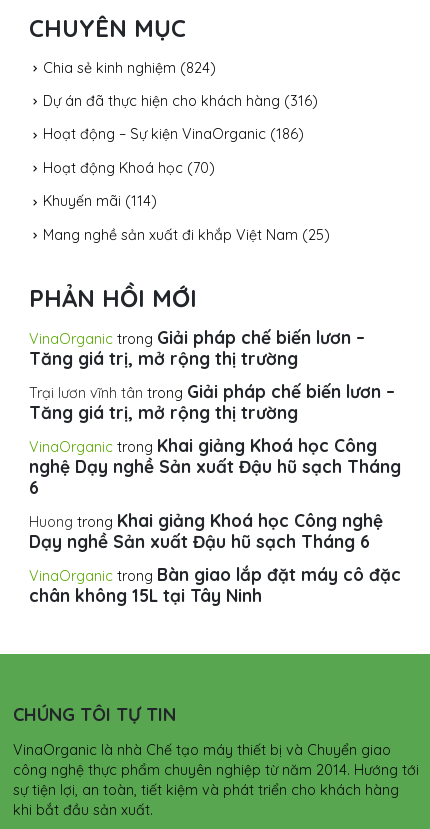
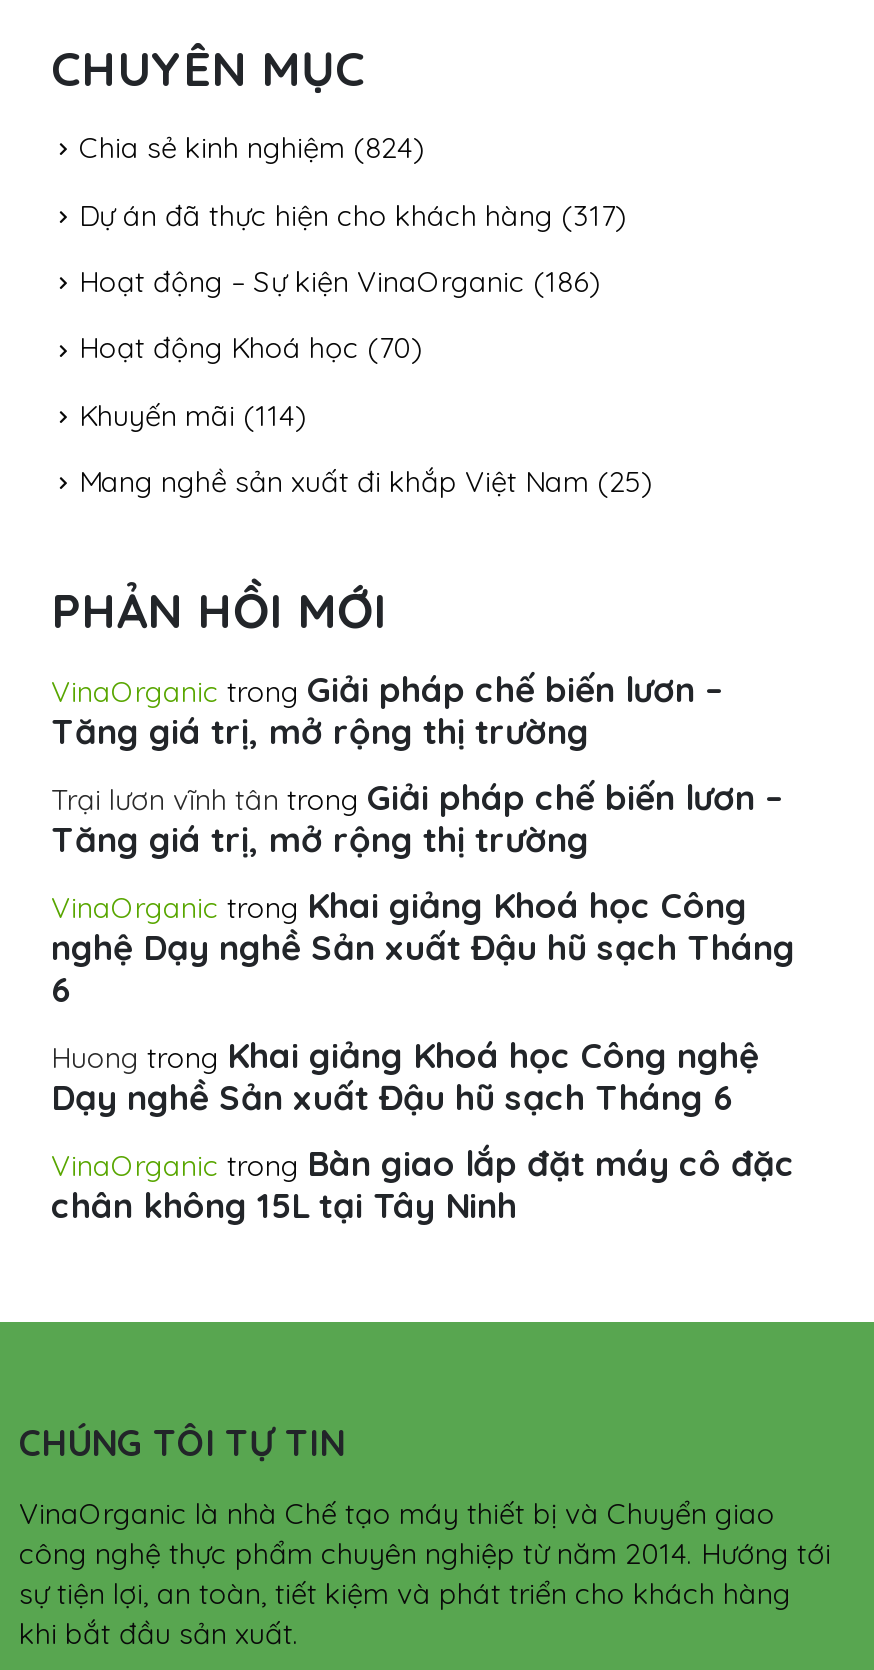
- Dự án đã thực hiện cho khách hàng (316)
+ Dự án đã thực hiện cho khách hàng (317)
